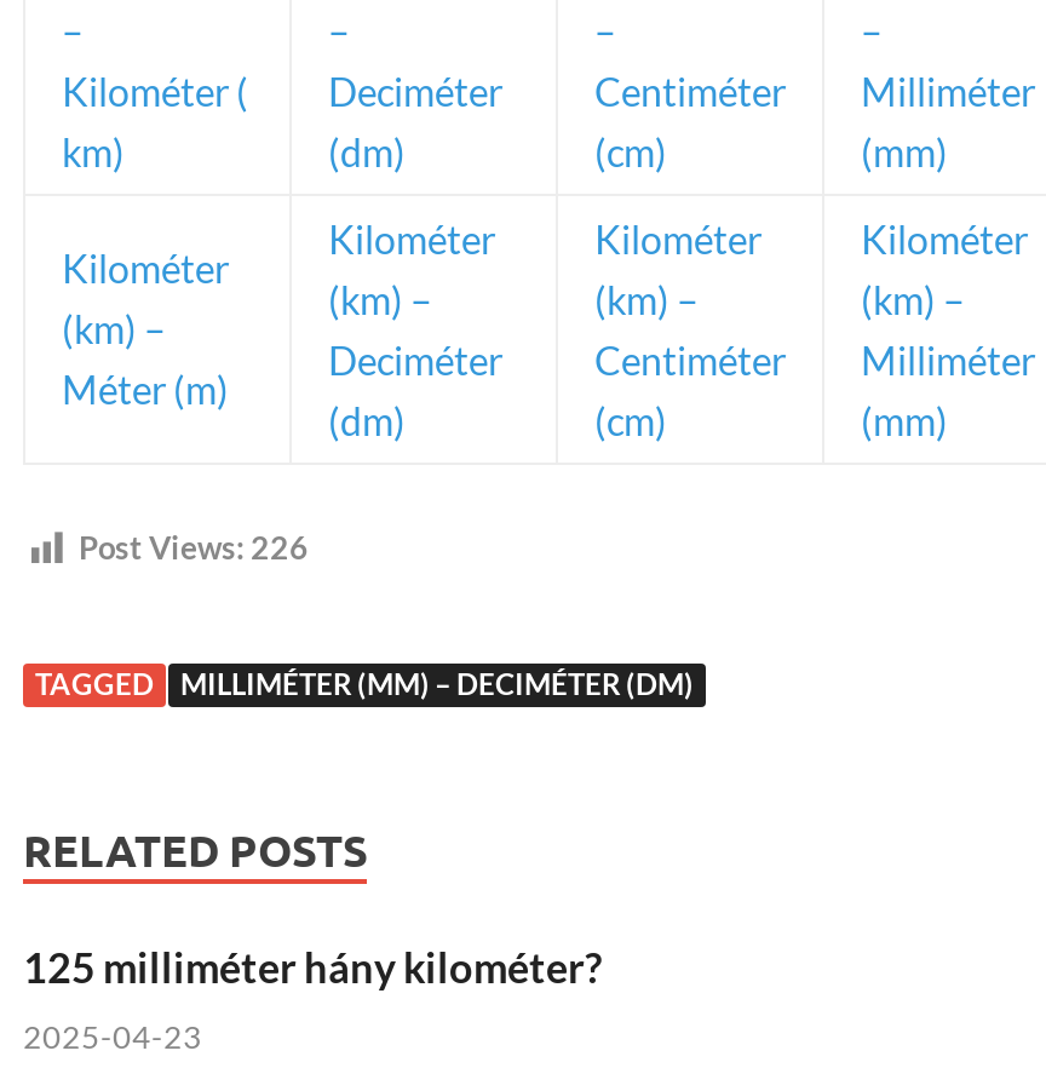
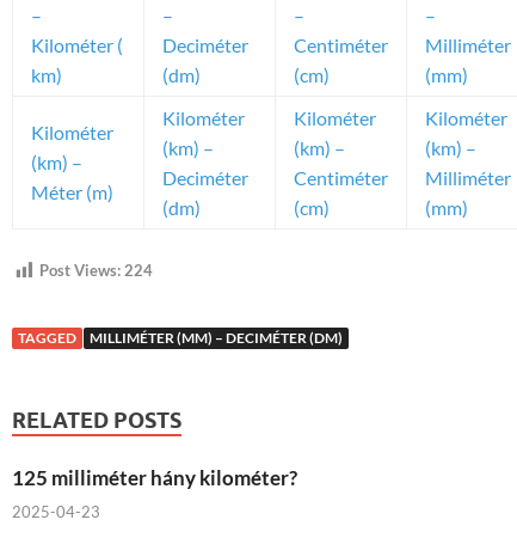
- Post Views: 226
+ Post Views: 224
